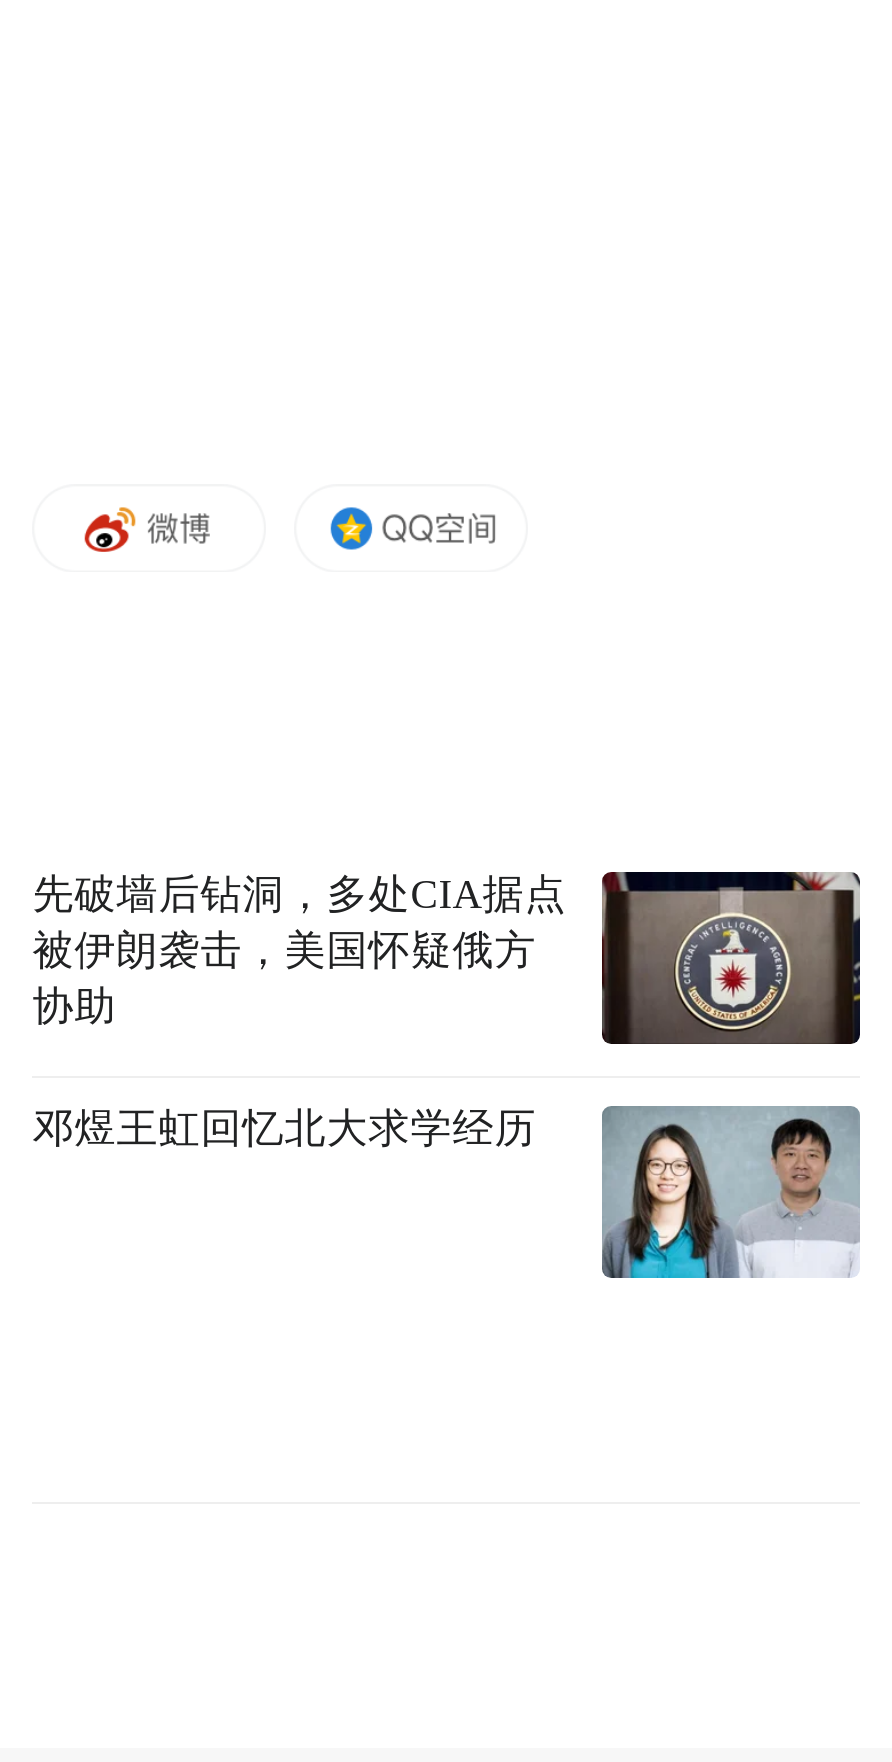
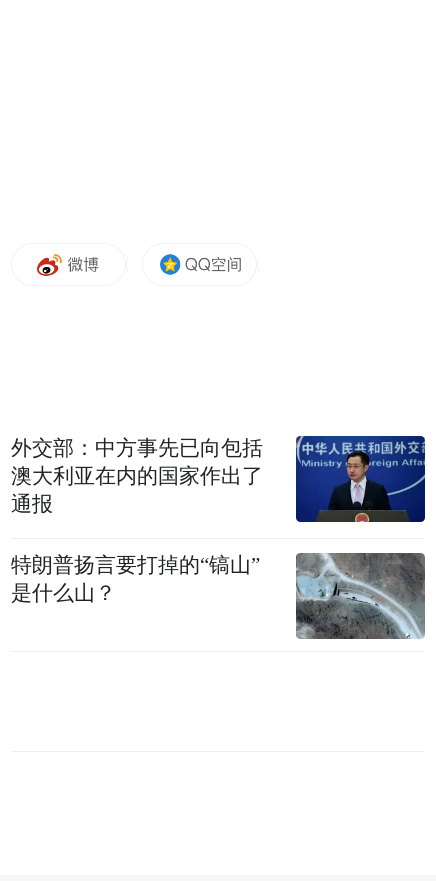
- [image]
- 先破墙后钻洞，多处CIA据点
- 被伊朗袭击，美国怀疑俄方
- 协助
+ [image]
+ 外交部：中方事先已向包括
+ 澳大利亚在内的国家作出了
+ 通报

- [image]
- 邓煜王虹回忆北大求学经历
+ [image]
+ 特朗普扬言要打掉的“镐山”
+ 是什么山？
